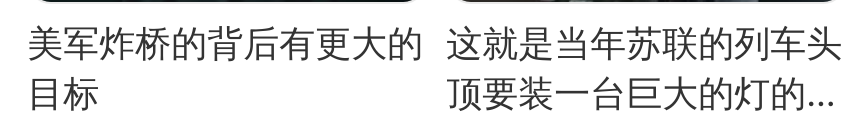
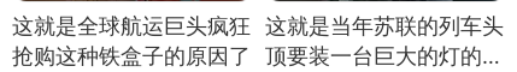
- 美军炸桥的背后有更大的
- 目标
+ 这就是全球航运巨头疯狂
+ 抢购这种铁盒子的原因了
